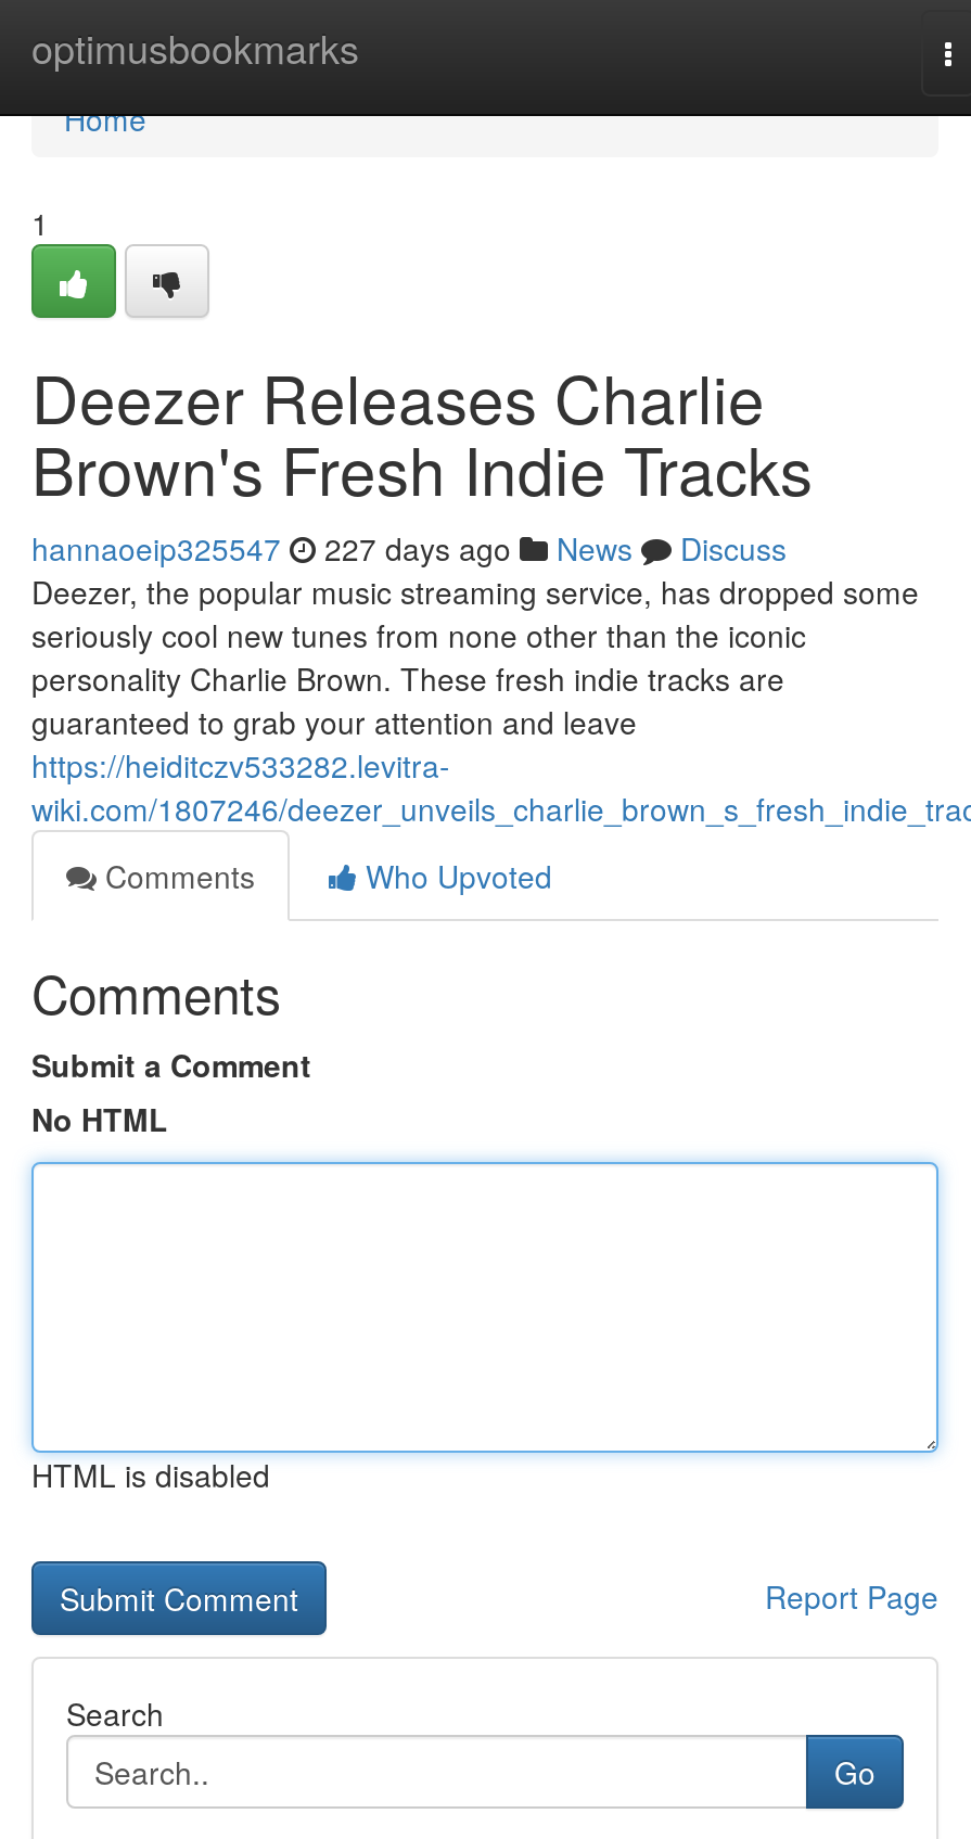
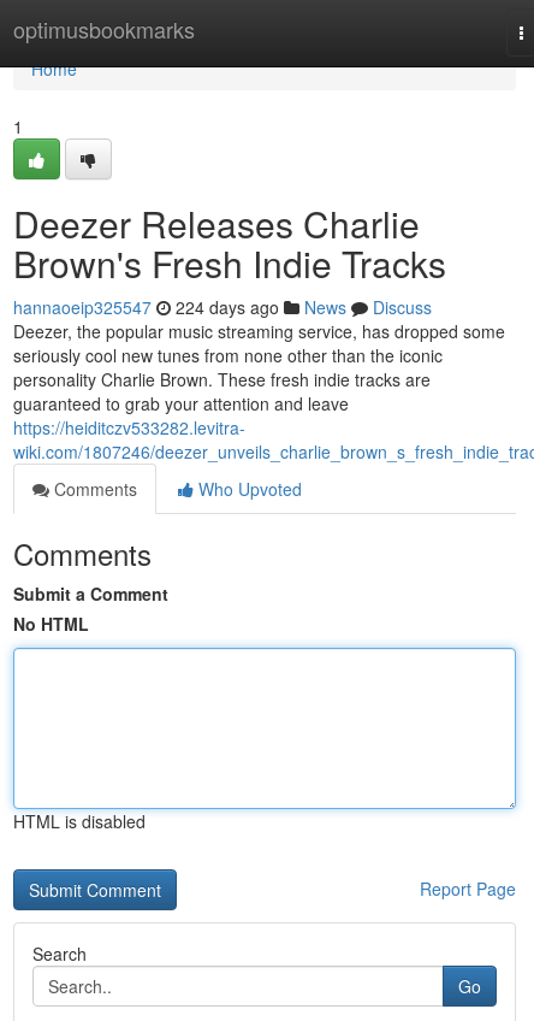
- hannaoeip325547 227 days ago News Discuss
+ hannaoeip325547 224 days ago News Discuss
